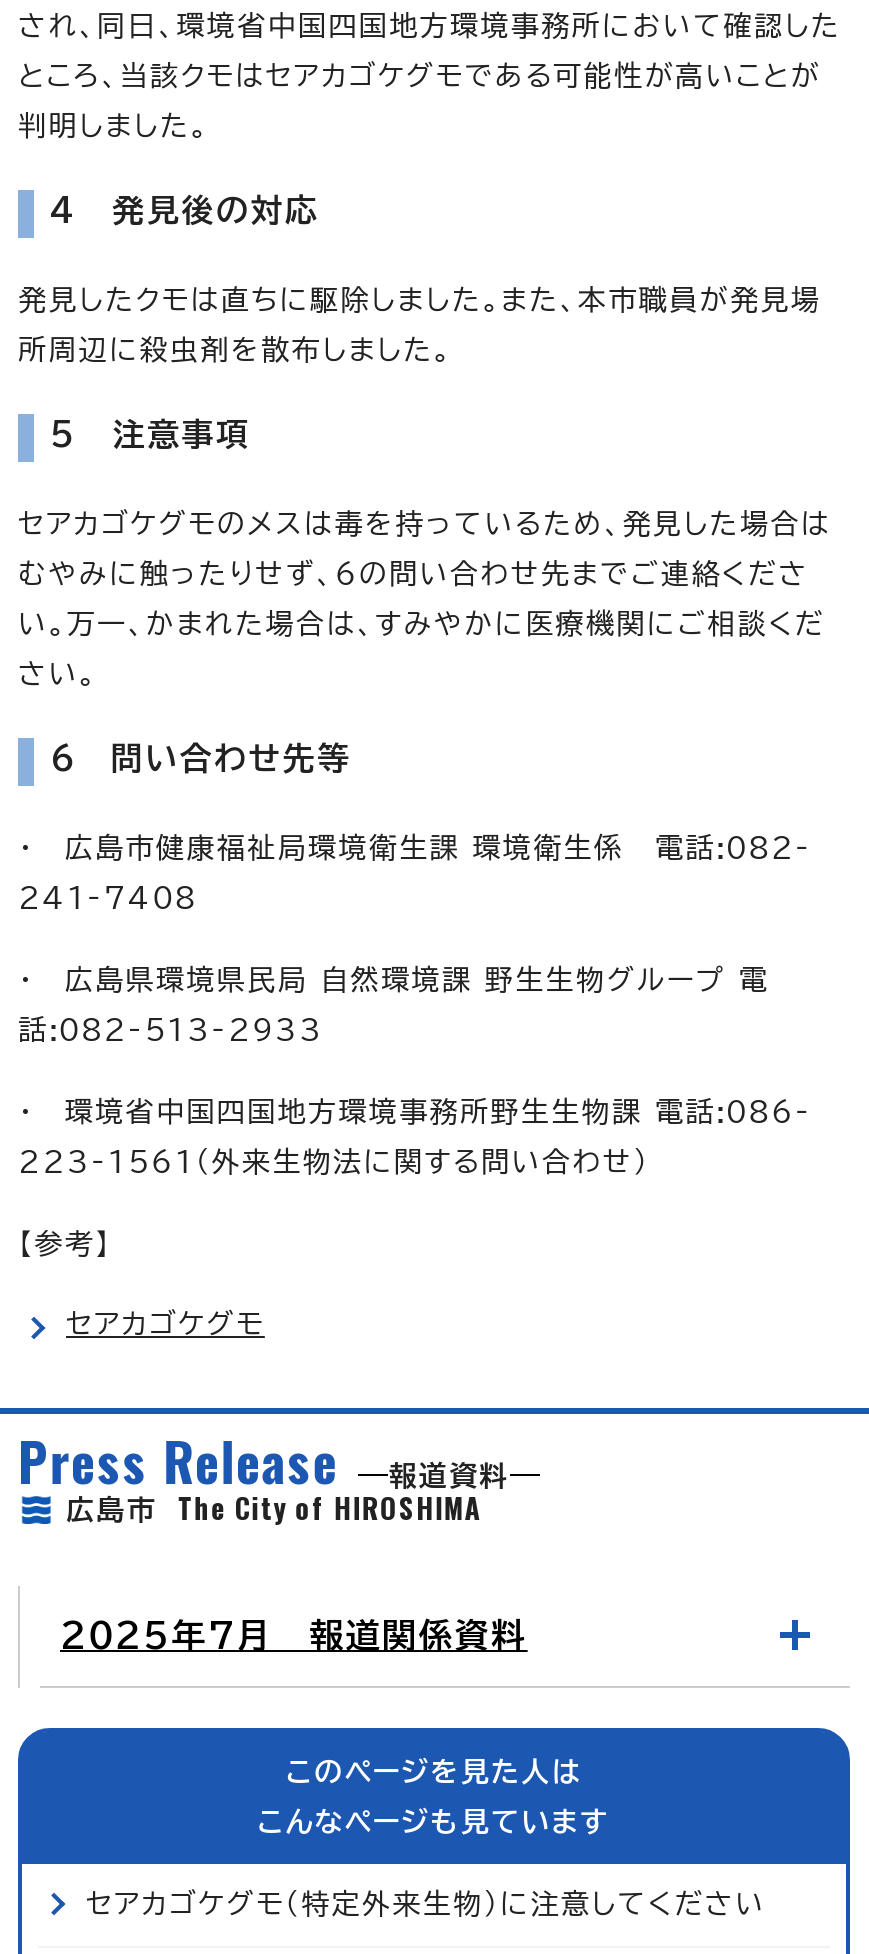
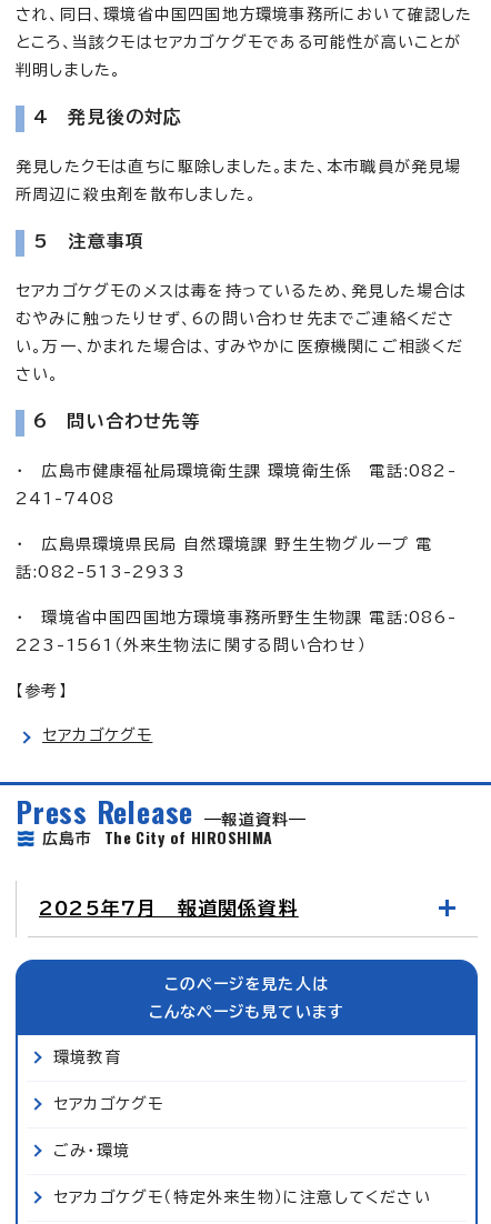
+ 環境教育
+ セアカゴケグモ
+ ごみ・環境
